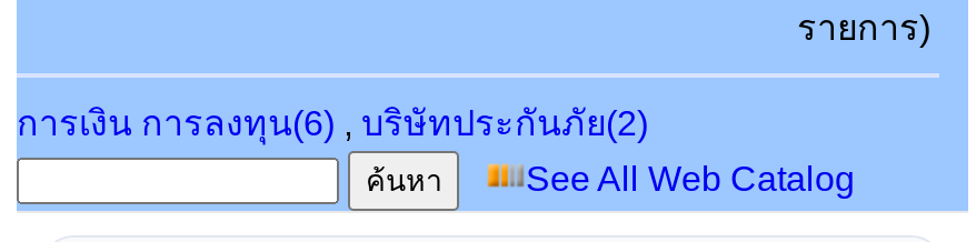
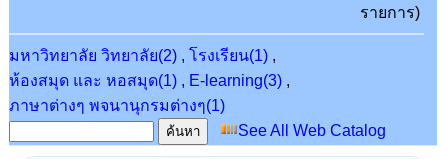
- การเงิน การลงทุน(6),บริษัทประกันภัย(2)
+ มหาวิทยาลัย วิทยาลัย(2),โรงเรียน(1),
+ ห้องสมุด และ หอสมุด(1), E-learning(3),
+ ภาษาต่างๆ พจนานุกรมต่างๆ(1)
